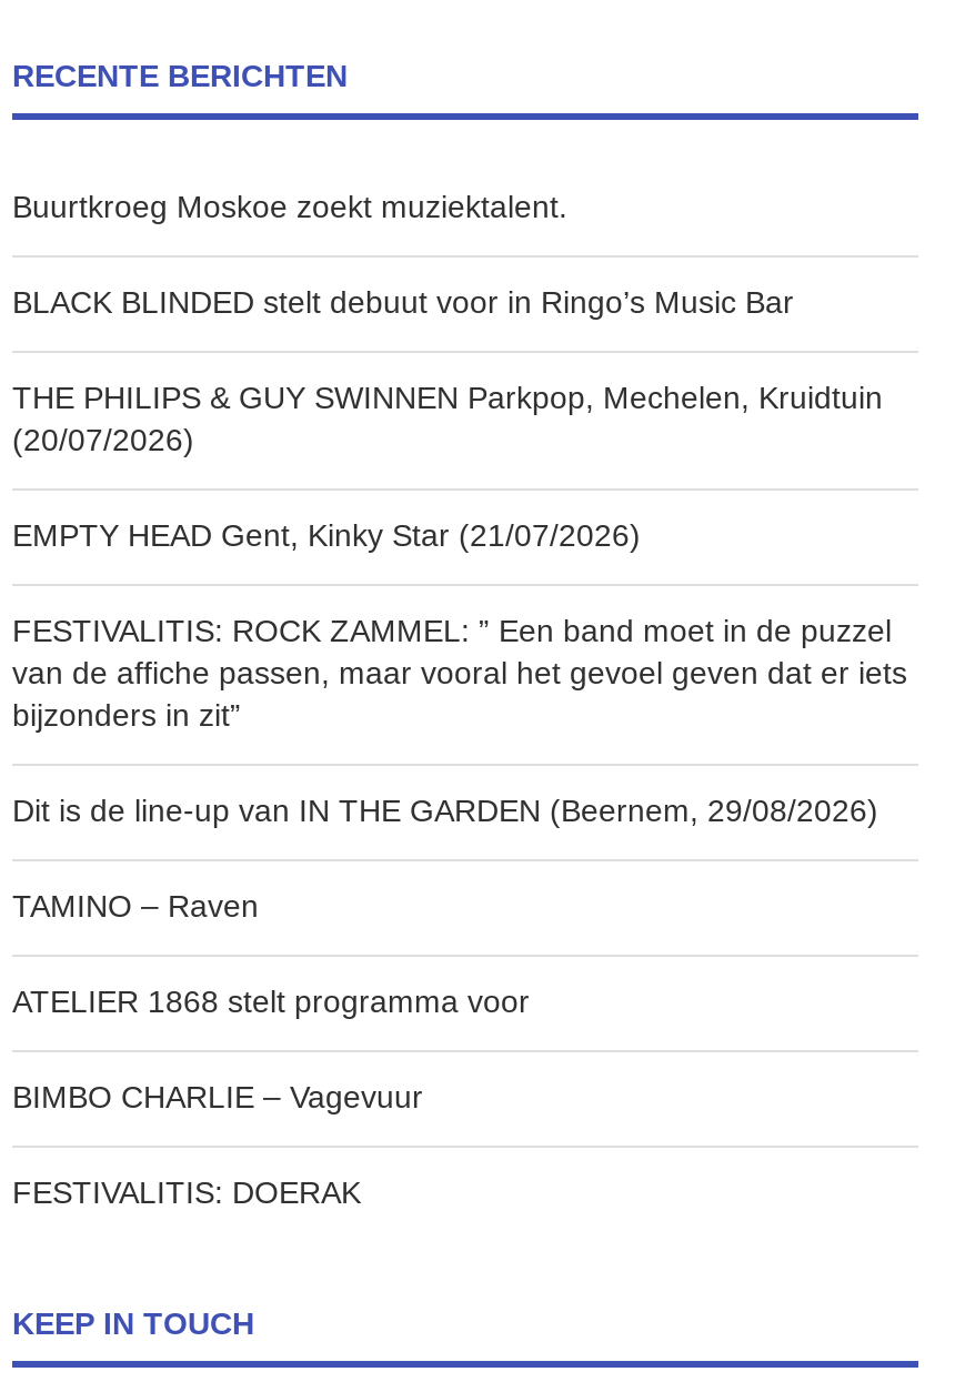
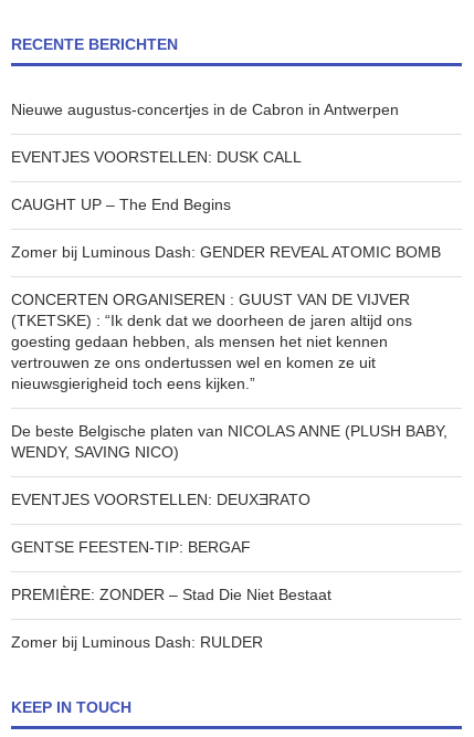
- Buurtkroeg Moskoe zoekt muziektalent.
+ Nieuwe augustus-concertjes in de Cabron in Antwerpen

- BLACK BLINDED stelt debuut voor in Ringo’s Music Bar
+ EVENTJES VOORSTELLEN: DUSK CALL

- THE PHILIPS & GUY SWINNEN Parkpop, Mechelen, Kruidtuin
- (20/07/2026)
+ CAUGHT UP – The End Begins

- EMPTY HEAD Gent, Kinky Star (21/07/2026)
+ Zomer bij Luminous Dash: GENDER REVEAL ATOMIC BOMB

- FESTIVALITIS: ROCK ZAMMEL: ” Een band moet in de puzzel
- van de affiche passen, maar vooral het gevoel geven dat er iets
- bijzonders in zit”
+ CONCERTEN ORGANISEREN : GUUST VAN DE VIJVER
+ (TKETSKE) : “Ik denk dat we doorheen de jaren altijd ons
+ goesting gedaan hebben, als mensen het niet kennen
+ vertrouwen ze ons ondertussen wel en komen ze uit
+ nieuwsgierigheid toch eens kijken.”

- Dit is de line-up van IN THE GARDEN (Beernem, 29/08/2026)
+ De beste Belgische platen van NICOLAS ANNE (PLUSH BABY,
+ WENDY, SAVING NICO)

- TAMINO – Raven
+ EVENTJES VOORSTELLEN: DEUXƎRATO

- ATELIER 1868 stelt programma voor
+ GENTSE FEESTEN-TIP: BERGAF

- BIMBO CHARLIE – Vagevuur
+ PREMIÈRE: ZONDER – Stad Die Niet Bestaat

- FESTIVALITIS: DOERAK
+ Zomer bij Luminous Dash: RULDER
